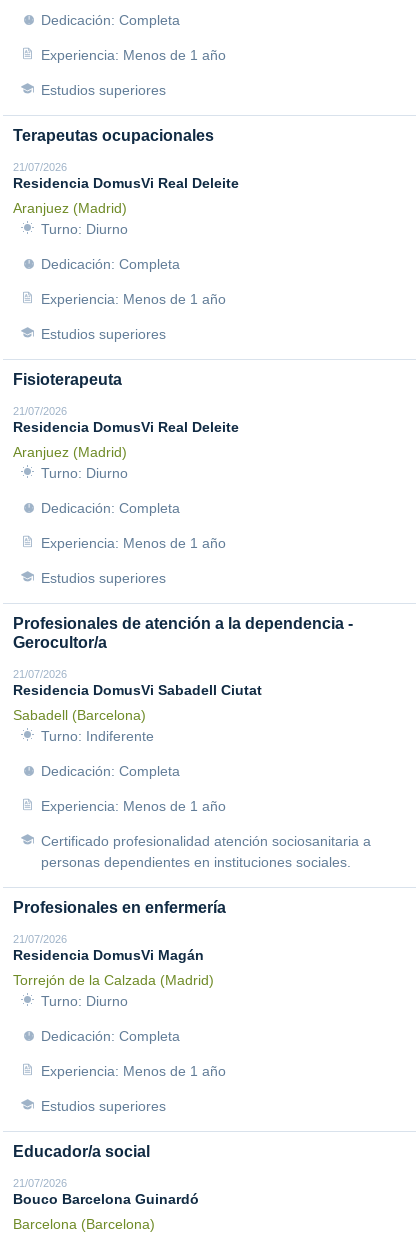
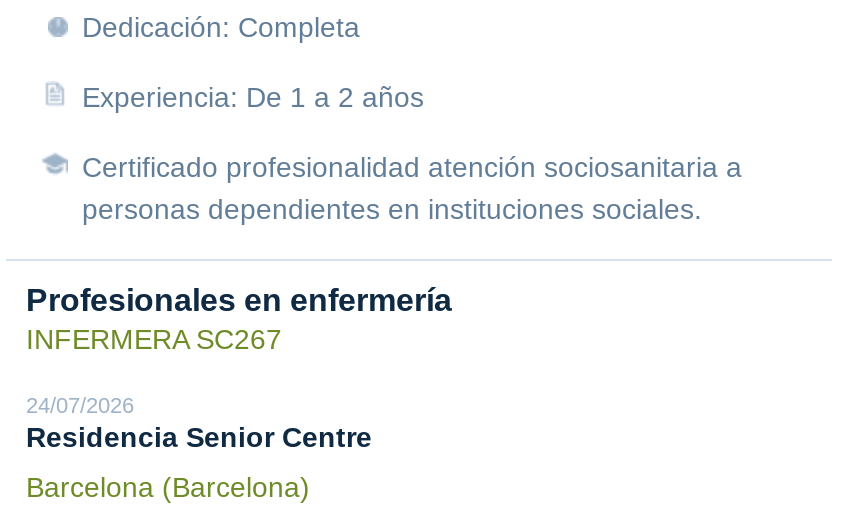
- Experiencia: Menos de 1 año
- Estudios superiores
- Terapeutas ocupacionales
- 21/07/2026
- Residencia DomusVi Real Deleite
- Aranjuez (Madrid)
- Turno: Diurno
- Dedicación: Completa
- Experiencia: Menos de 1 año
- Estudios superiores
- Fisioterapeuta
- 21/07/2026
- Residencia DomusVi Real Deleite
- Aranjuez (Madrid)
- Turno: Diurno
- Dedicación: Completa
- Experiencia: Menos de 1 año
- Estudios superiores
- Profesionales de atención a la dependencia -
- Gerocultor/a
- 21/07/2026
- Residencia DomusVi Sabadell Ciutat
- Sabadell (Barcelona)
- Turno: Indiferente
- Dedicación: Completa
- Experiencia: Menos de 1 año
+ Experiencia: De 1 a 2 años

- 21/07/2026
- Residencia DomusVi Magán
- Torrejón de la Calzada (Madrid)
- Turno: Diurno
- Dedicación: Completa
- Experiencia: Menos de 1 año
- Estudios superiores
- Educador/a social
- 21/07/2026
- Bouco Barcelona Guinardó
+ INFERMERA SC267
+ 24/07/2026
+ Residencia Senior Centre
